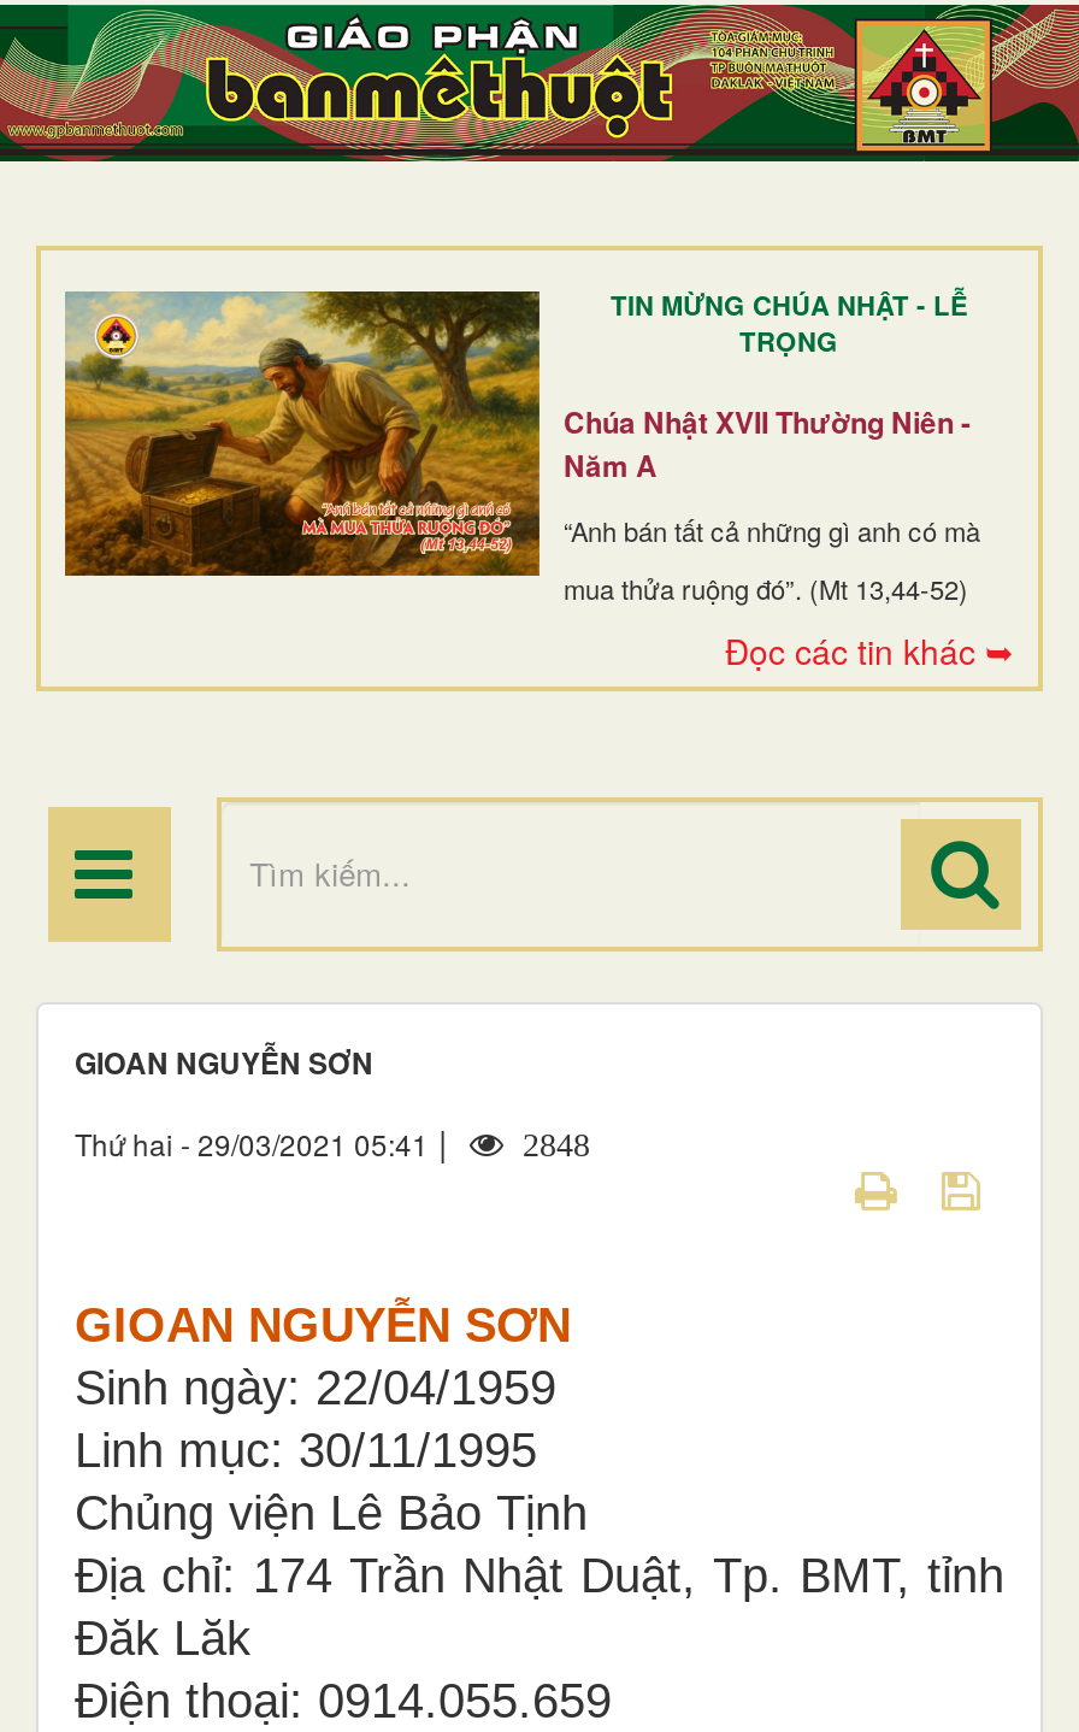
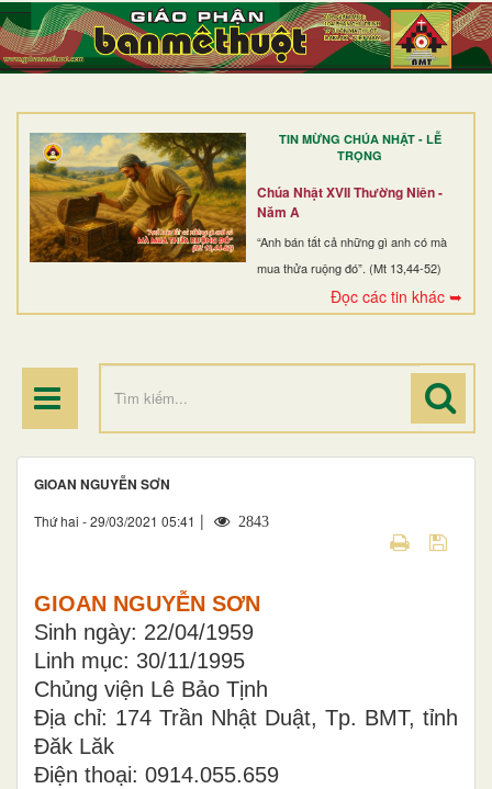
- 2848
+ 2843
